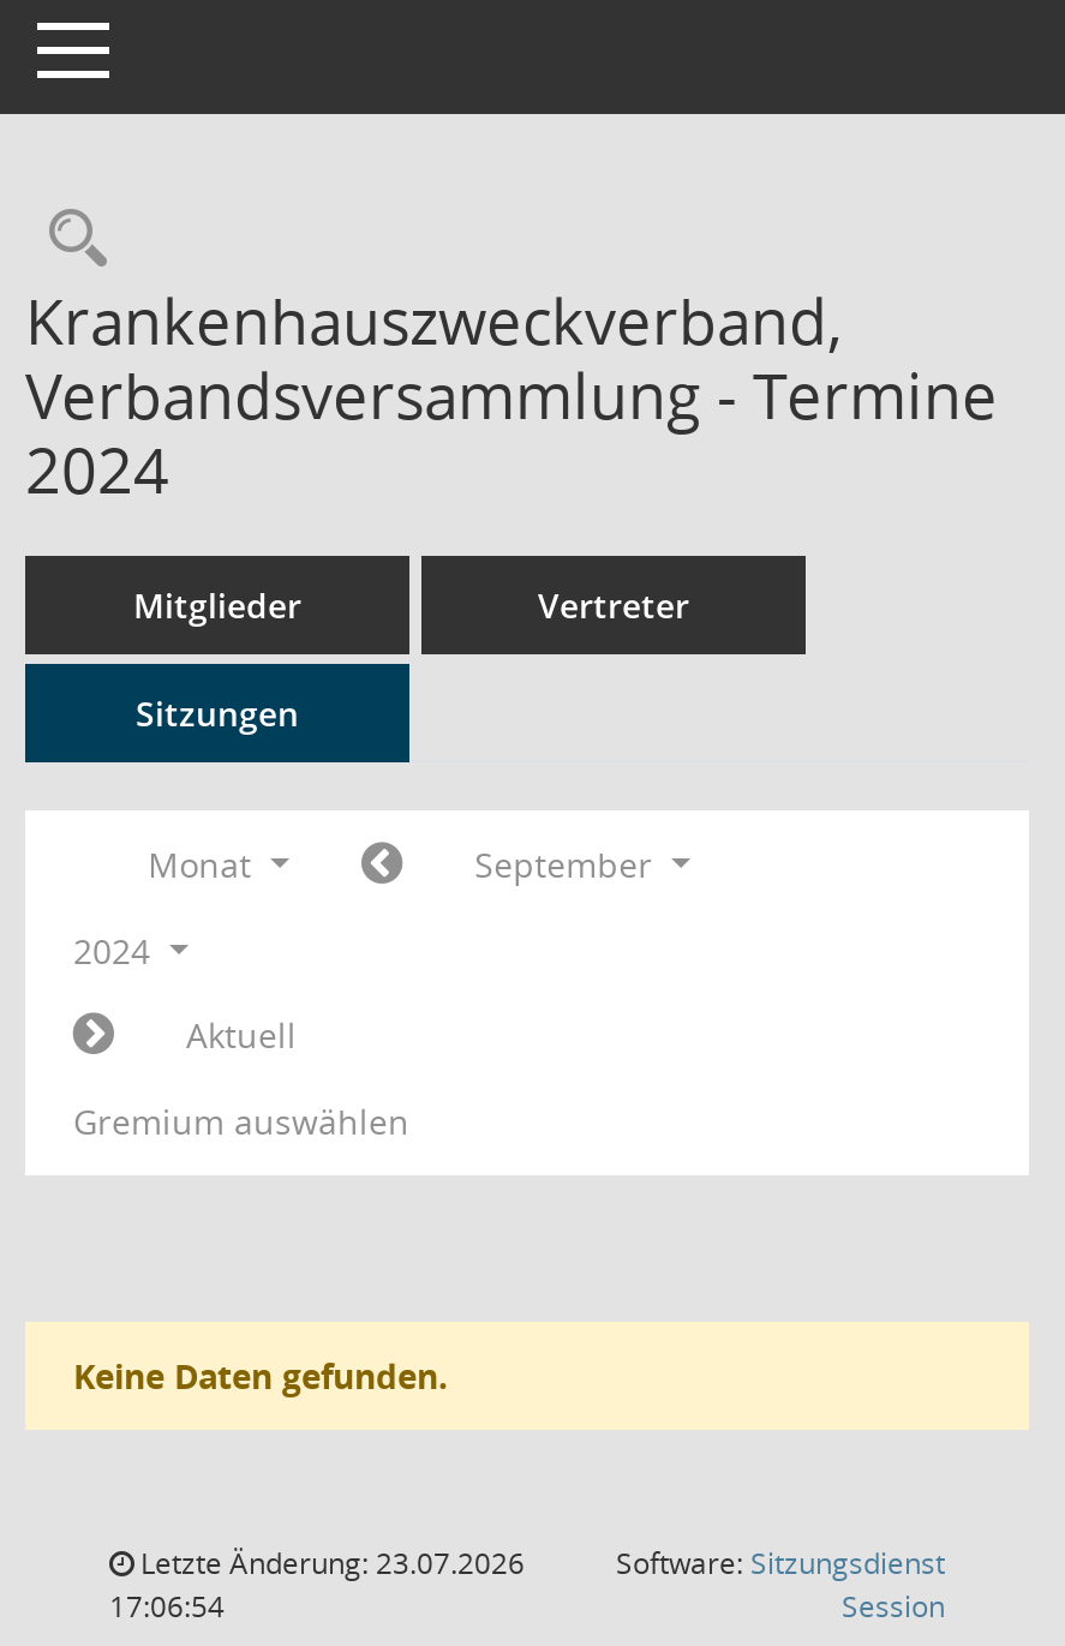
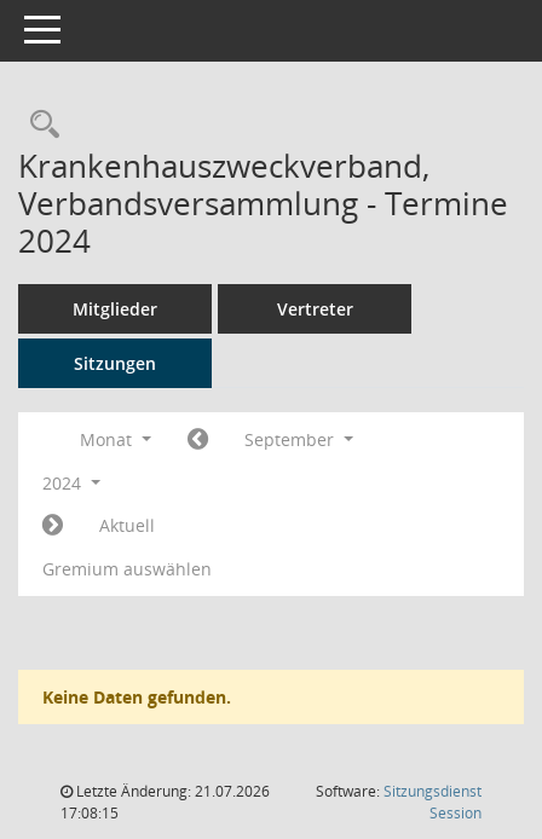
- Letzte Änderung: 23.07.2026
+ Letzte Änderung: 21.07.2026

- 17:06:54
+ 17:08:15
